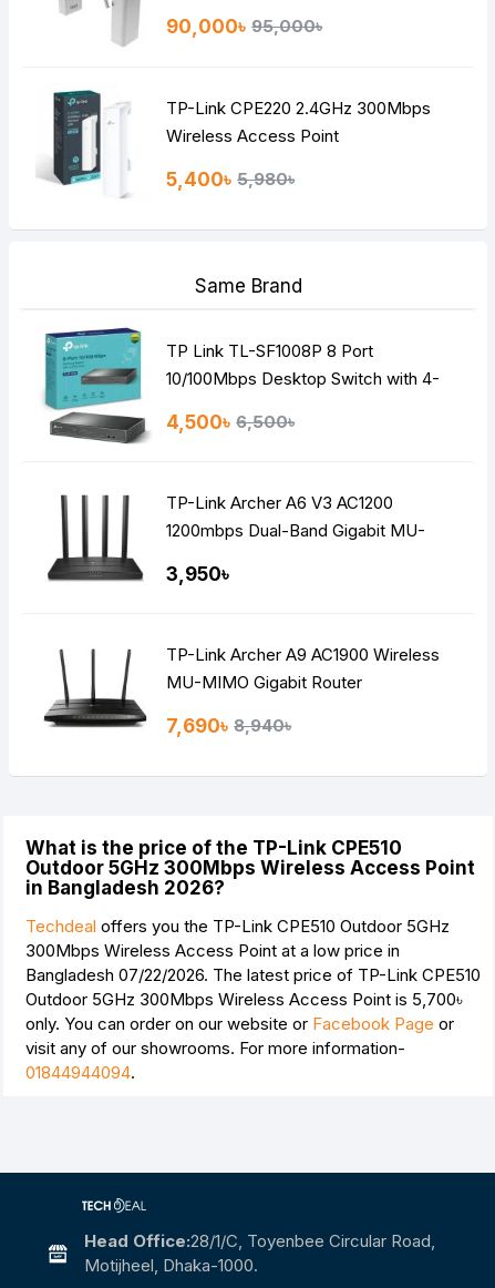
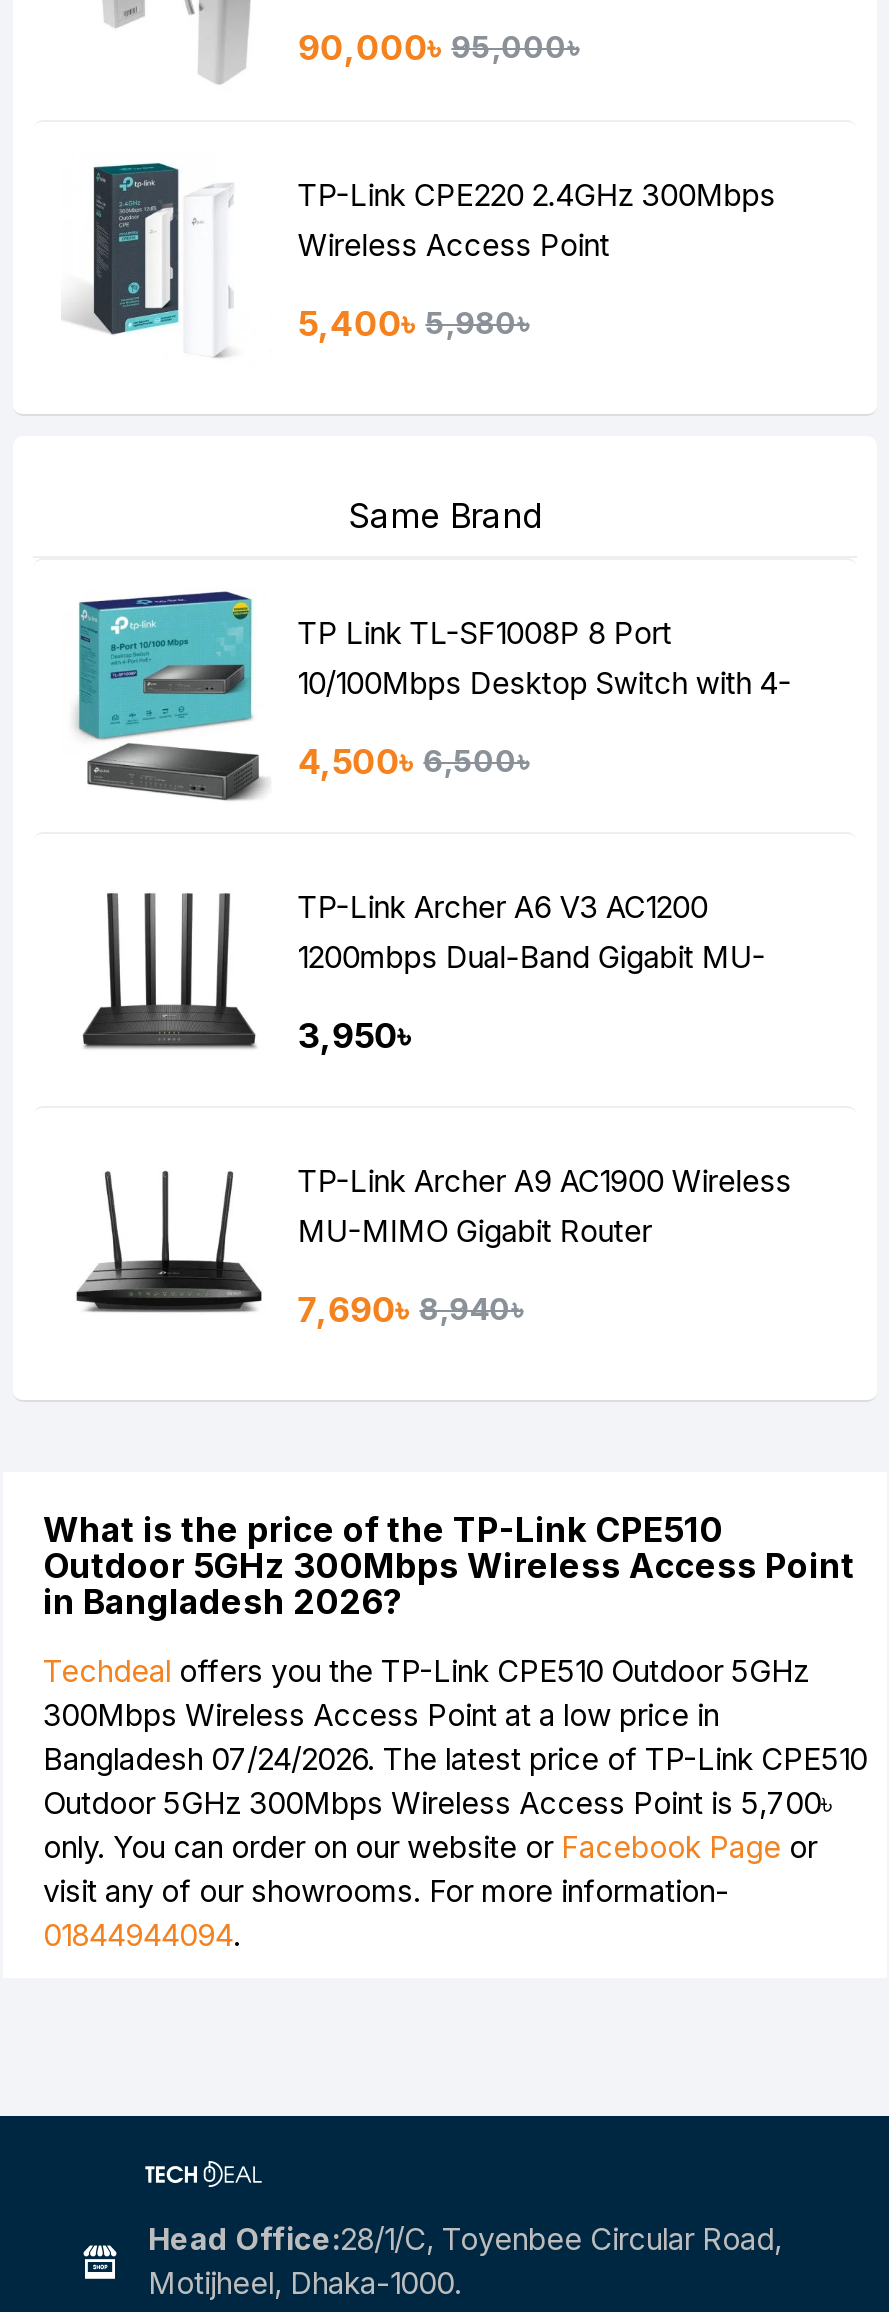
- Bangladesh 07/22/2026. The latest price of TP-Link CPE510
+ Bangladesh 07/24/2026. The latest price of TP-Link CPE510
